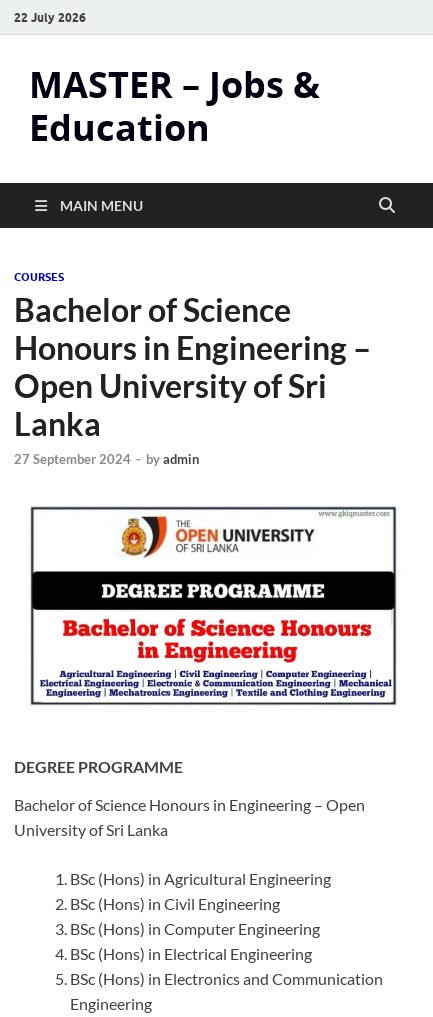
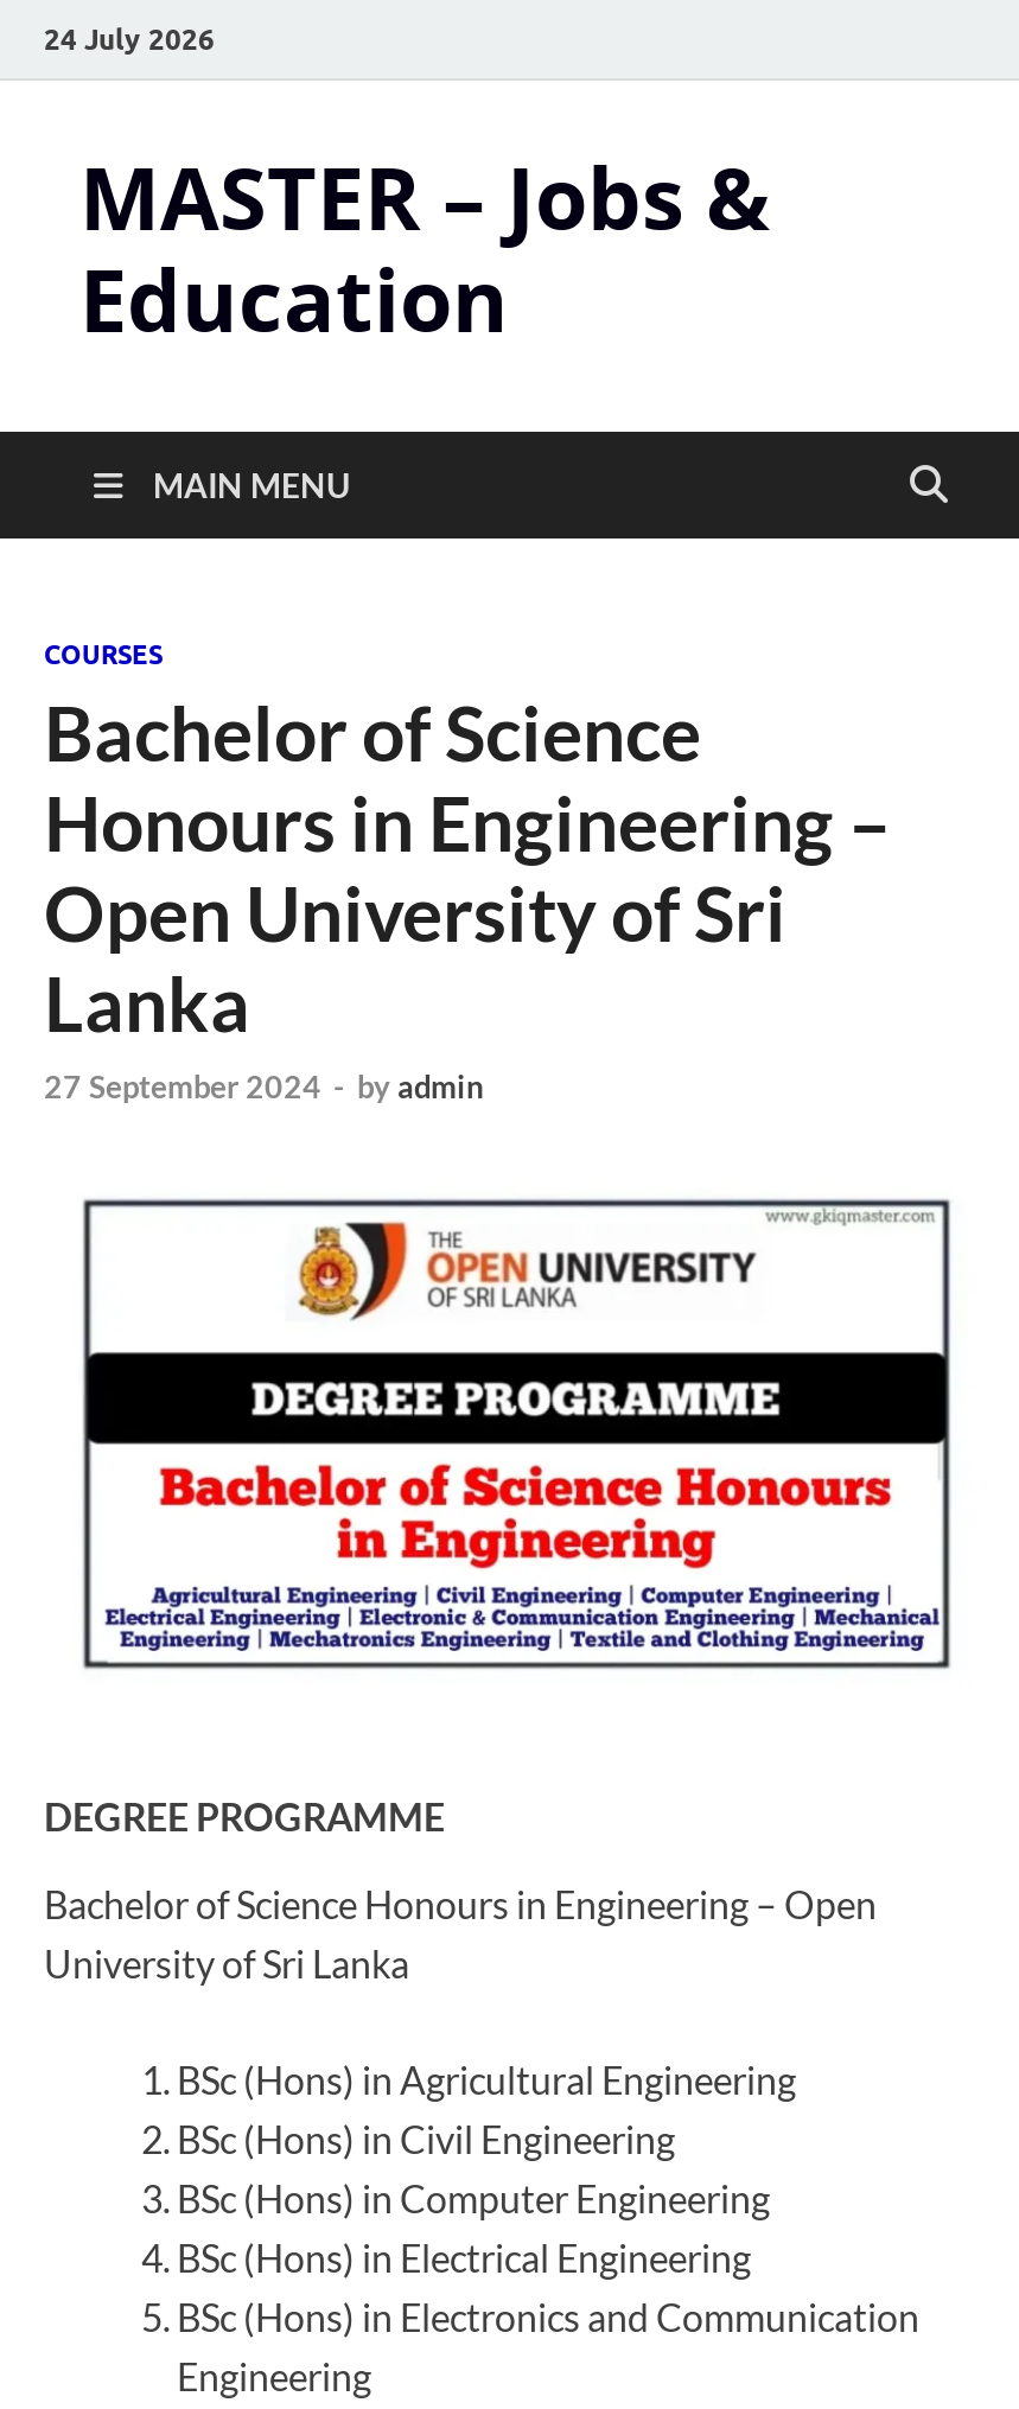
- 22 July 2026
+ 24 July 2026
